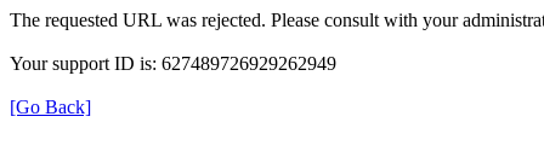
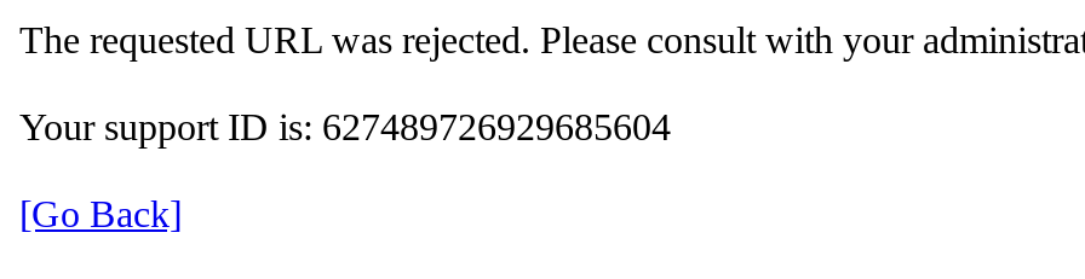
- Your support ID is: 627489726929262949
+ Your support ID is: 627489726929685604
